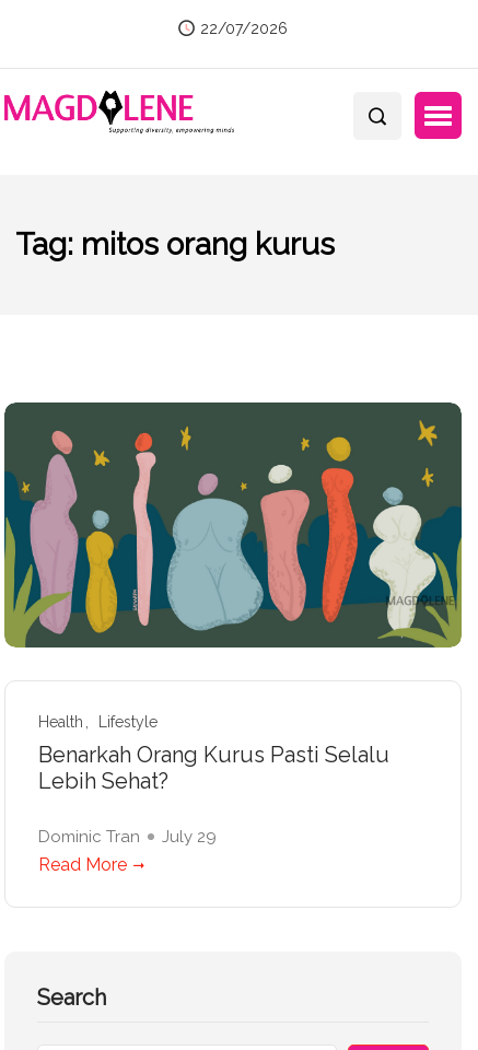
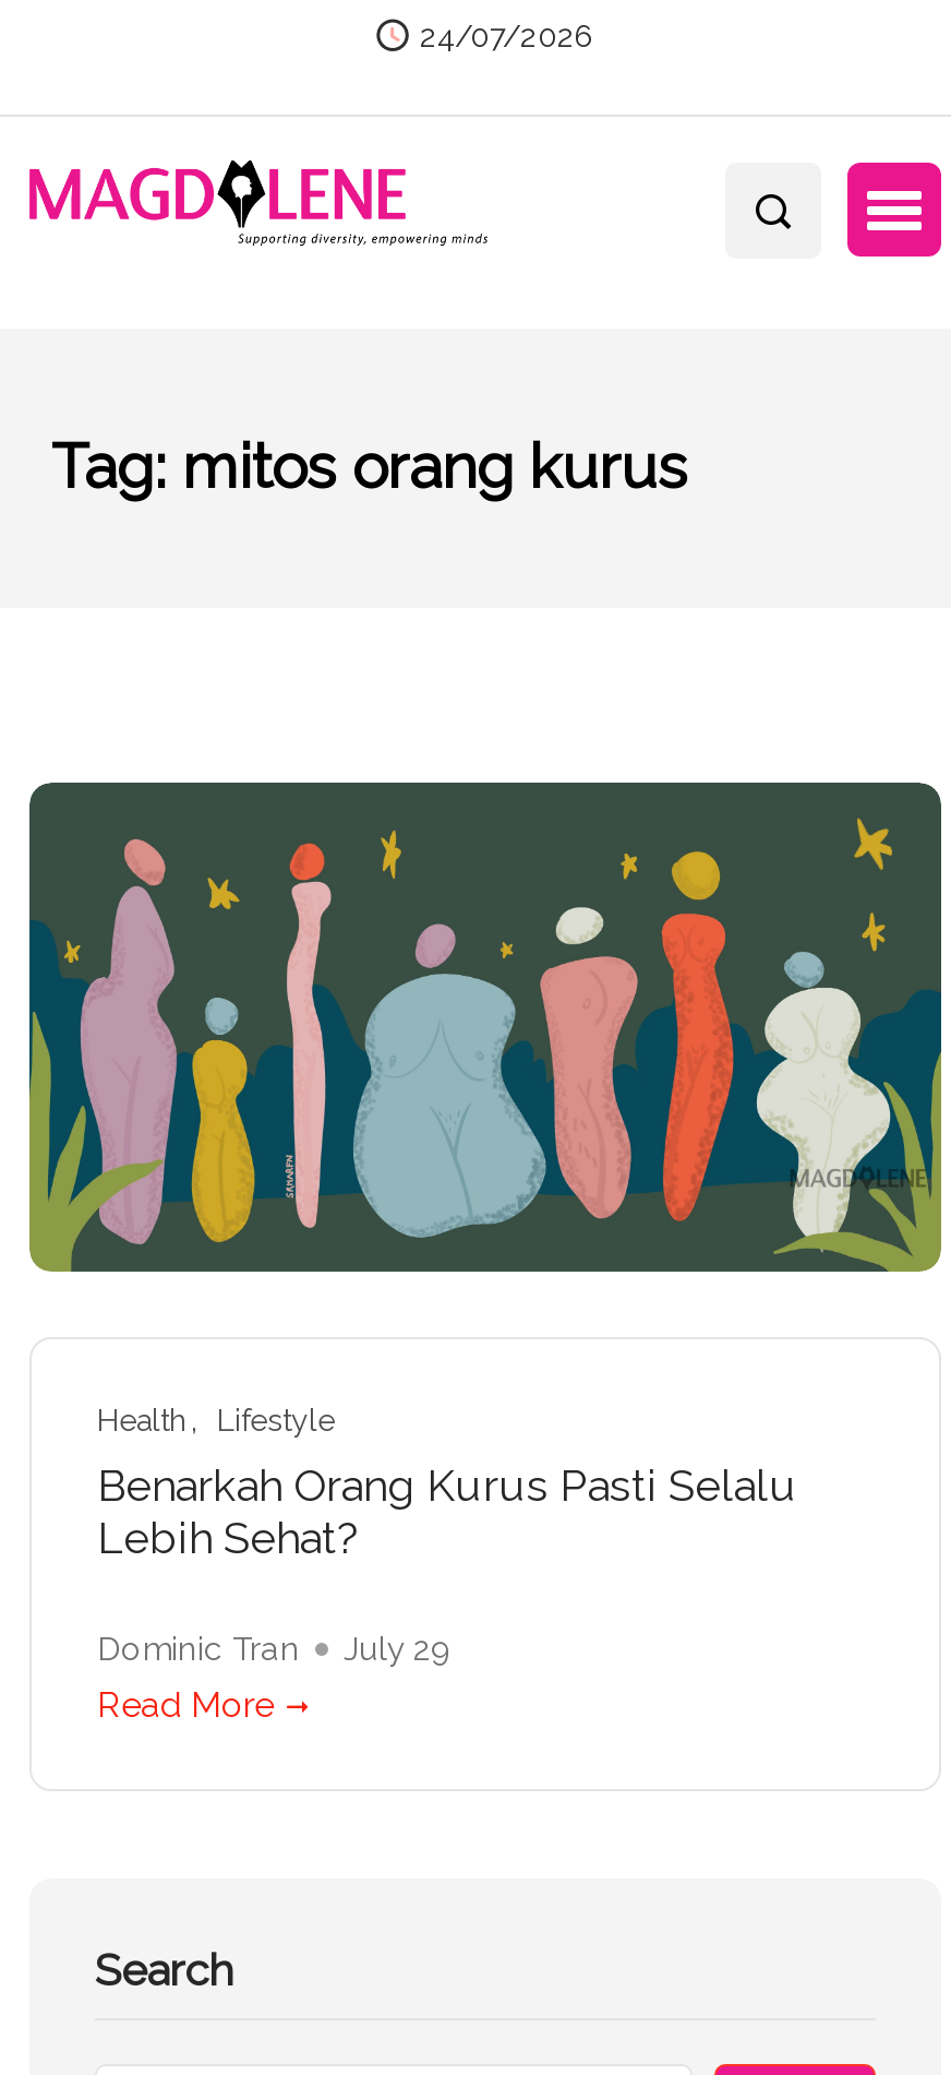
- 22/07/2026
+ 24/07/2026
